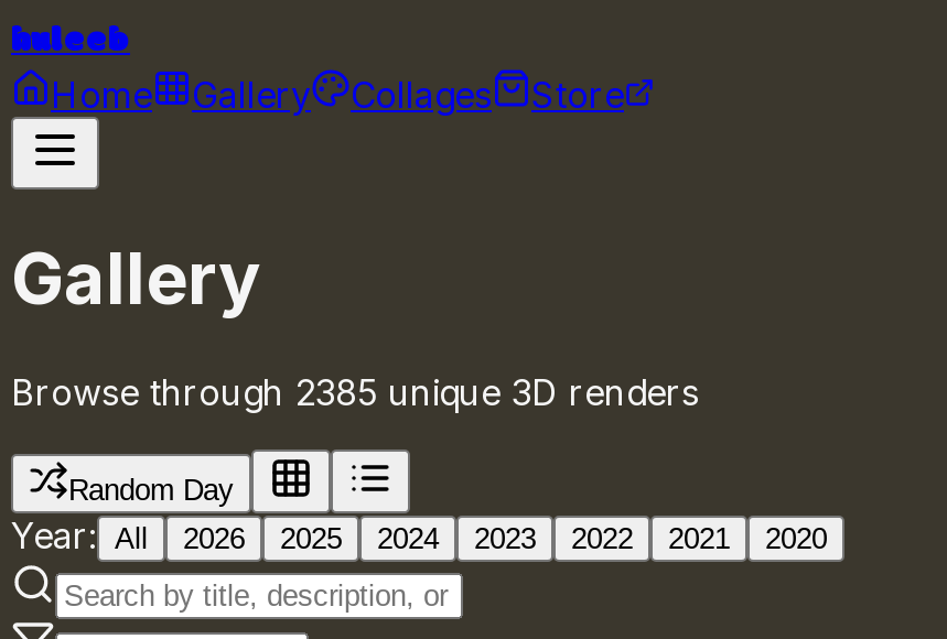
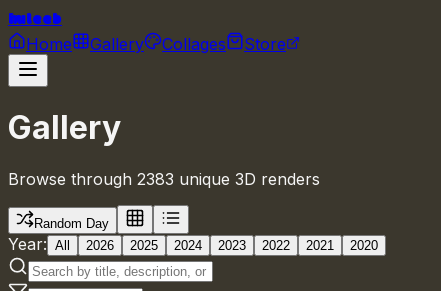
- Browse through 2385 unique 3D renders
+ Browse through 2383 unique 3D renders
